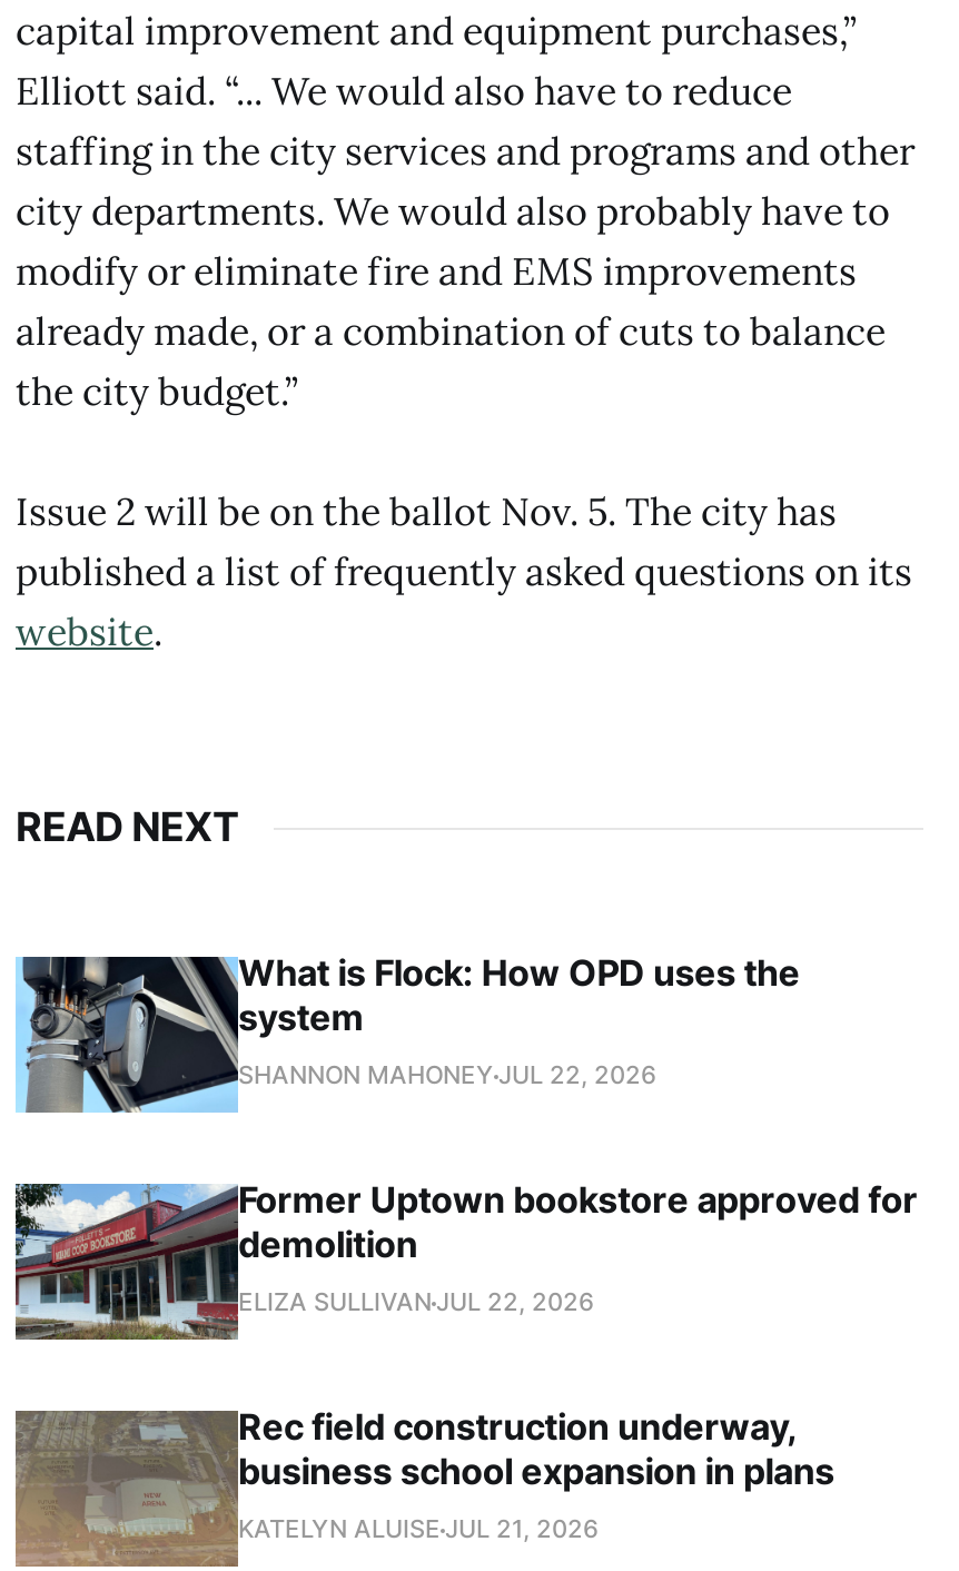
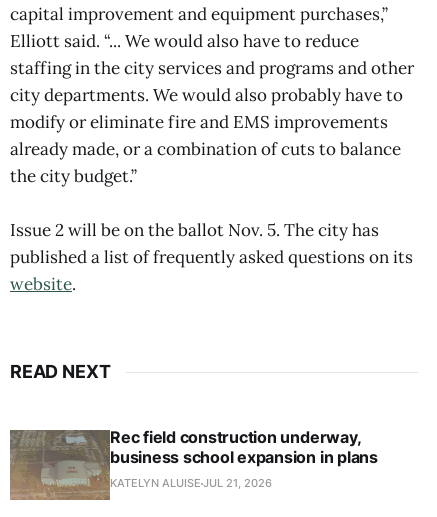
- [image]
- What is Flock: How OPD uses the
- system
- SHANNON MAHONEY JUL 22, 2026
- Former Uptown bookstore approved for
- demolition
- ELIZA SULLIVAN JUL 22, 2026

- [image]
